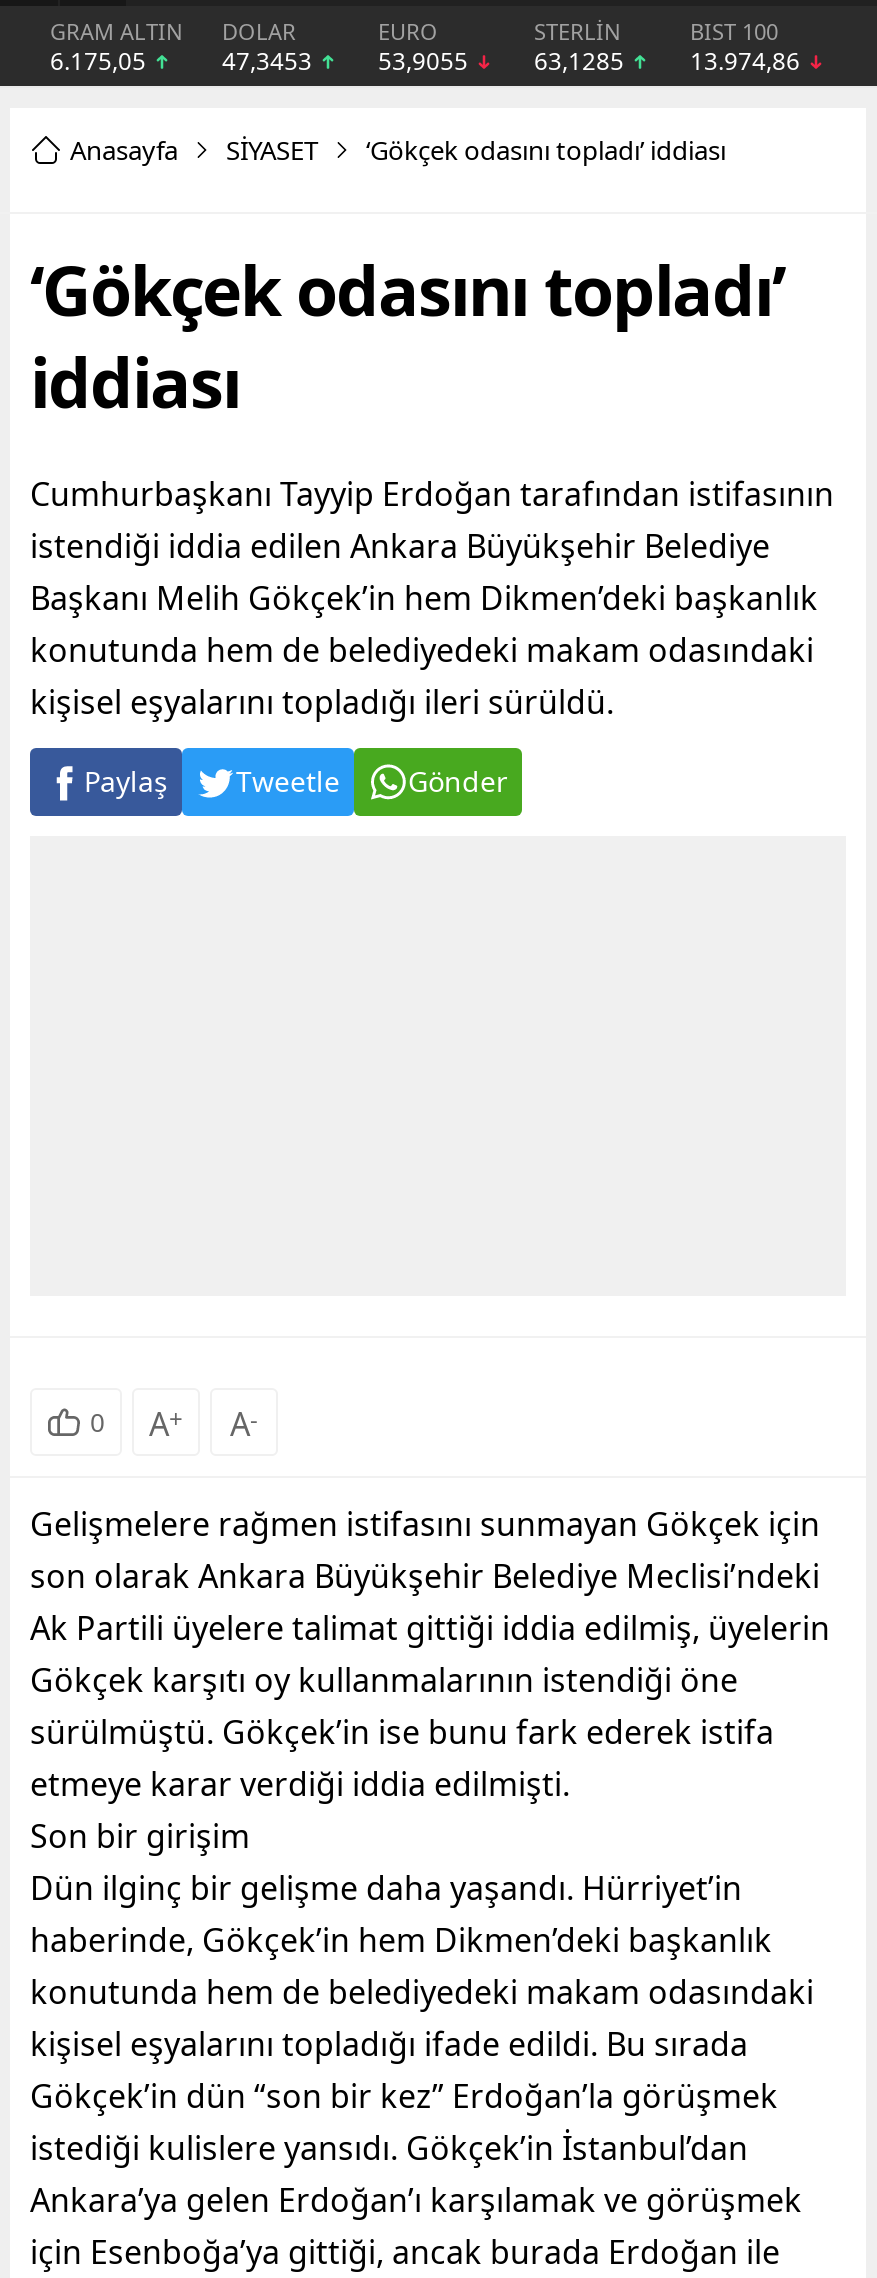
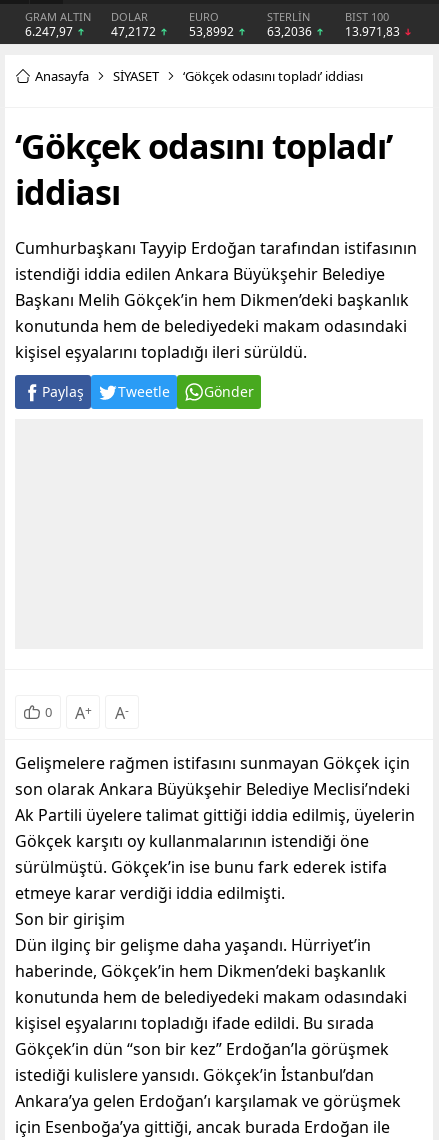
- 6.175,05
+ 6.247,97

- 47,3453
+ 47,2172

- 53,9055
+ 53,8992

- 63,1285
+ 63,2036

- 13.974,86
+ 13.971,83
